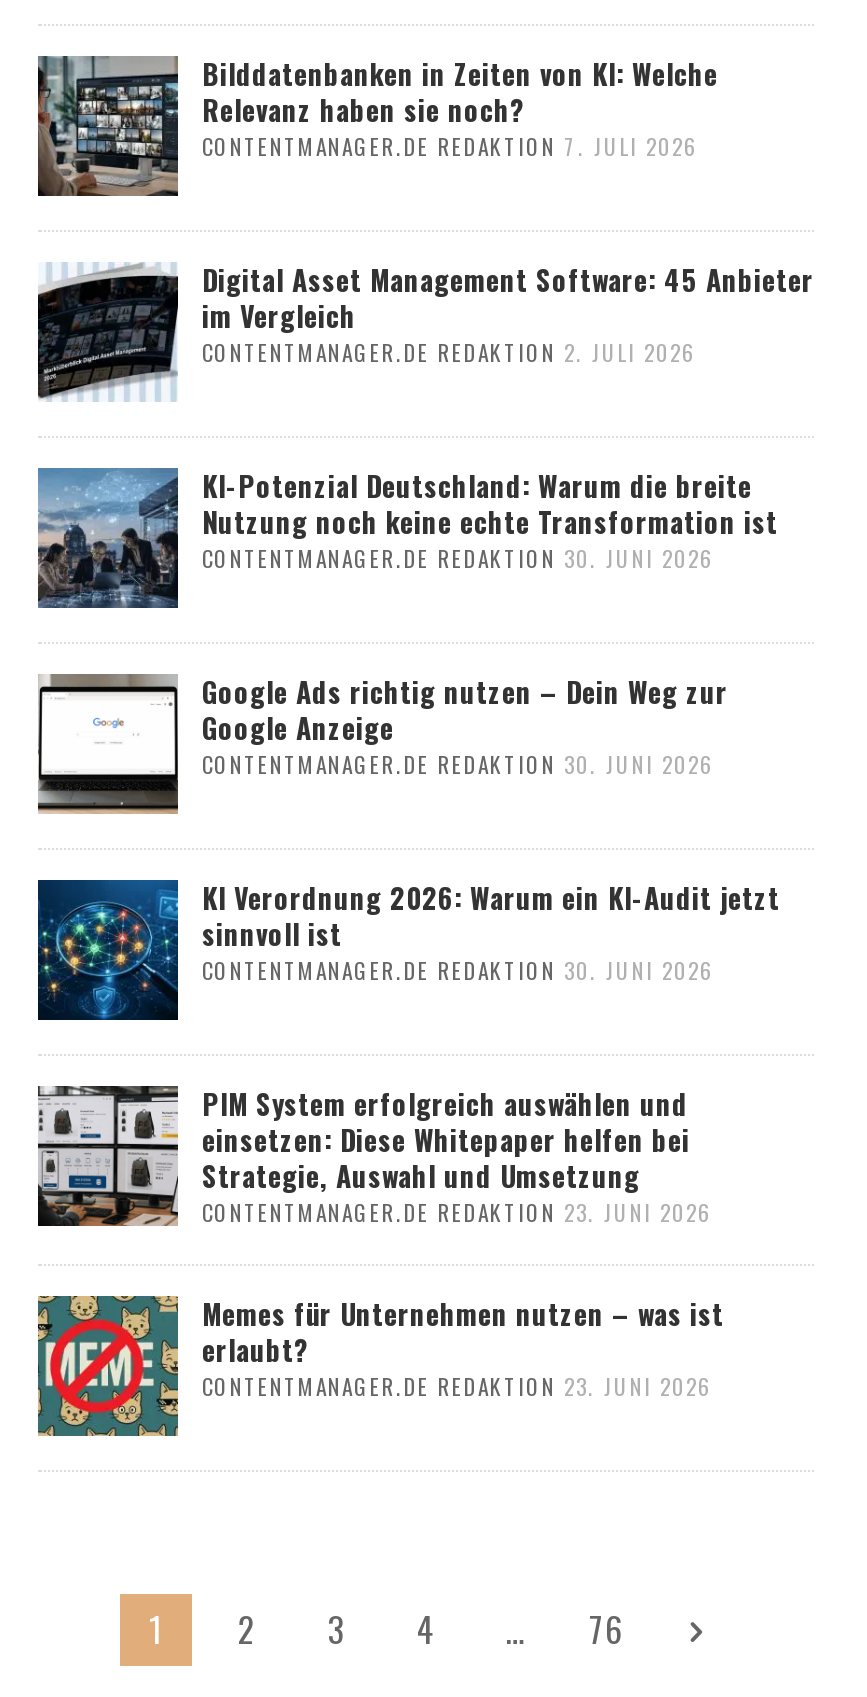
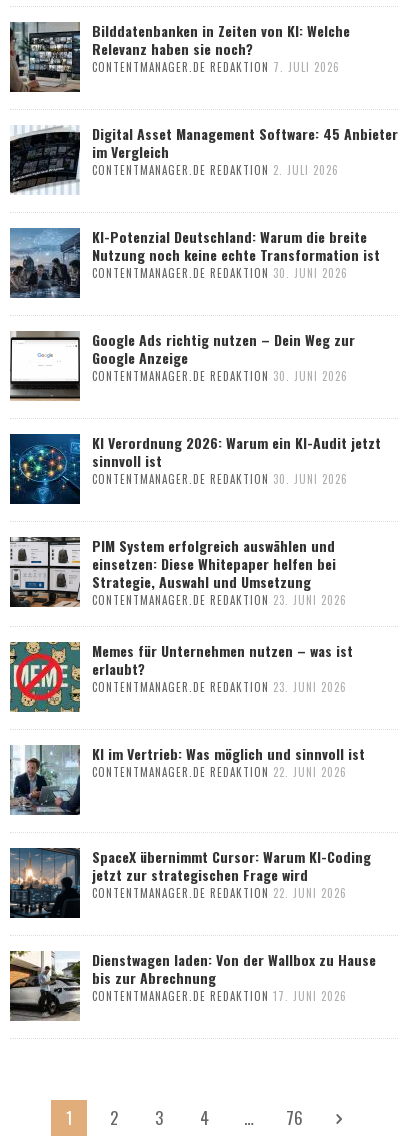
+ [image]
+ KI im Vertrieb: Was möglich und sinnvoll ist
+ CONTENTMANAGER.DE REDAKTION 22. JUNI 2026

+ [image]

+ [image]
+ SpaceX übernimmt Cursor: Warum KI-Coding
+ jetzt zur strategischen Frage wird
+ CONTENTMANAGER.DE REDAKTION 22. JUNI 2026
+ Dienstwagen laden: Von der Wallbox zu Hause
+ bis zur Abrechnung
+ CONTENTMANAGER.DE REDAKTION 17. JUNI 2026
